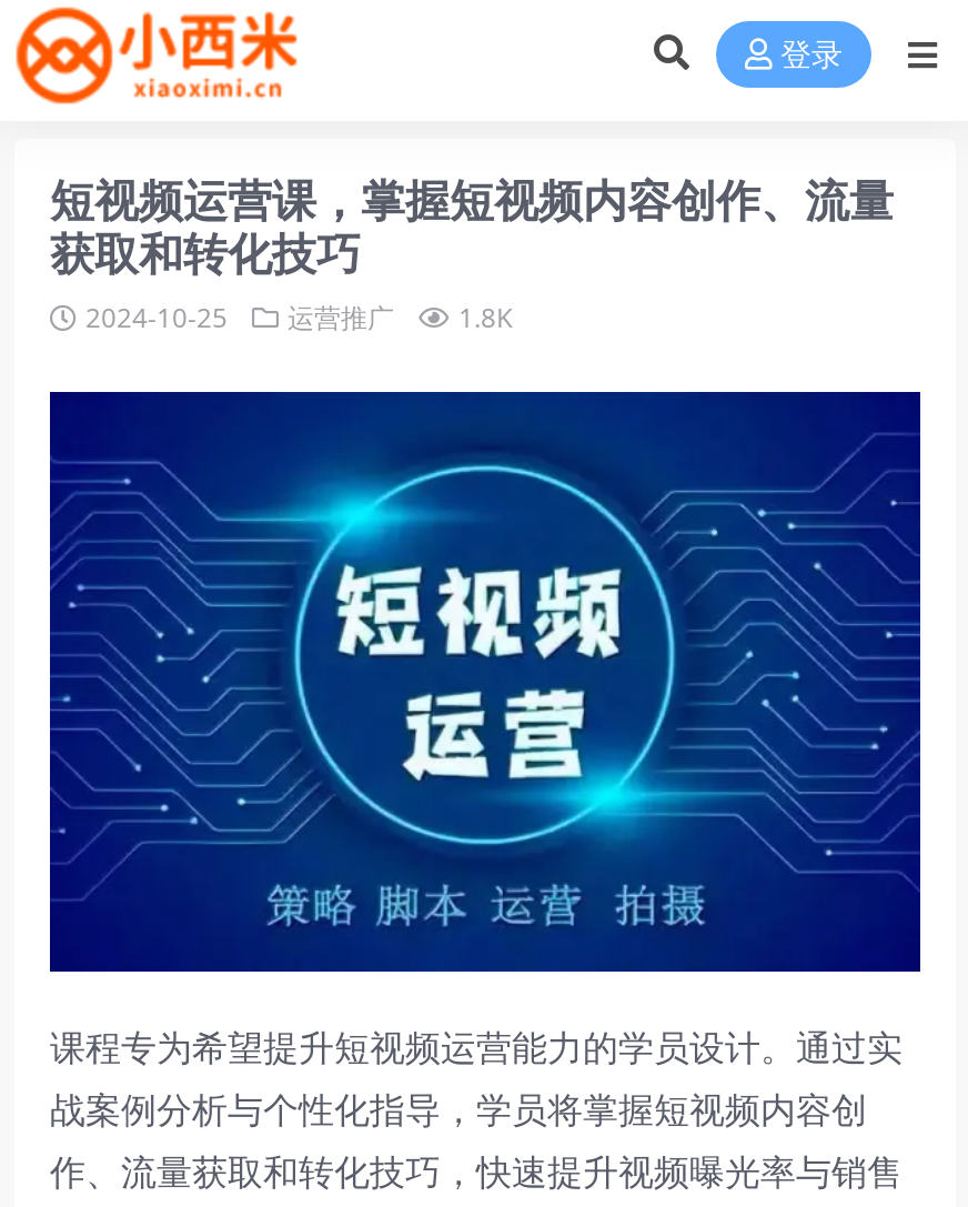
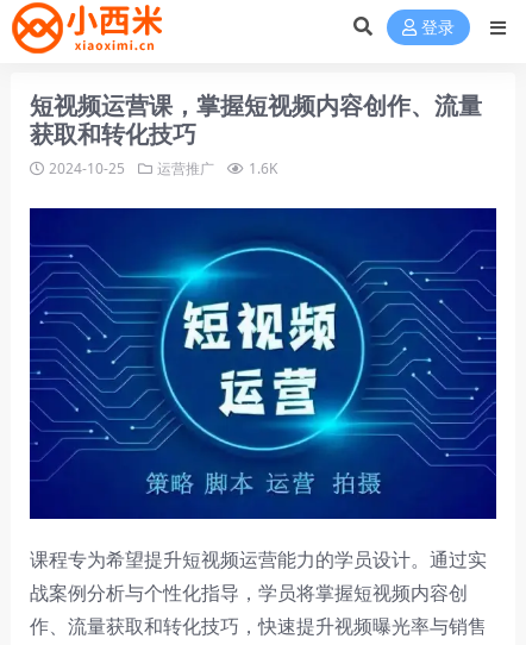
- 2024-10-25 运营推广 1.8K
+ 2024-10-25 运营推广 1.6K
